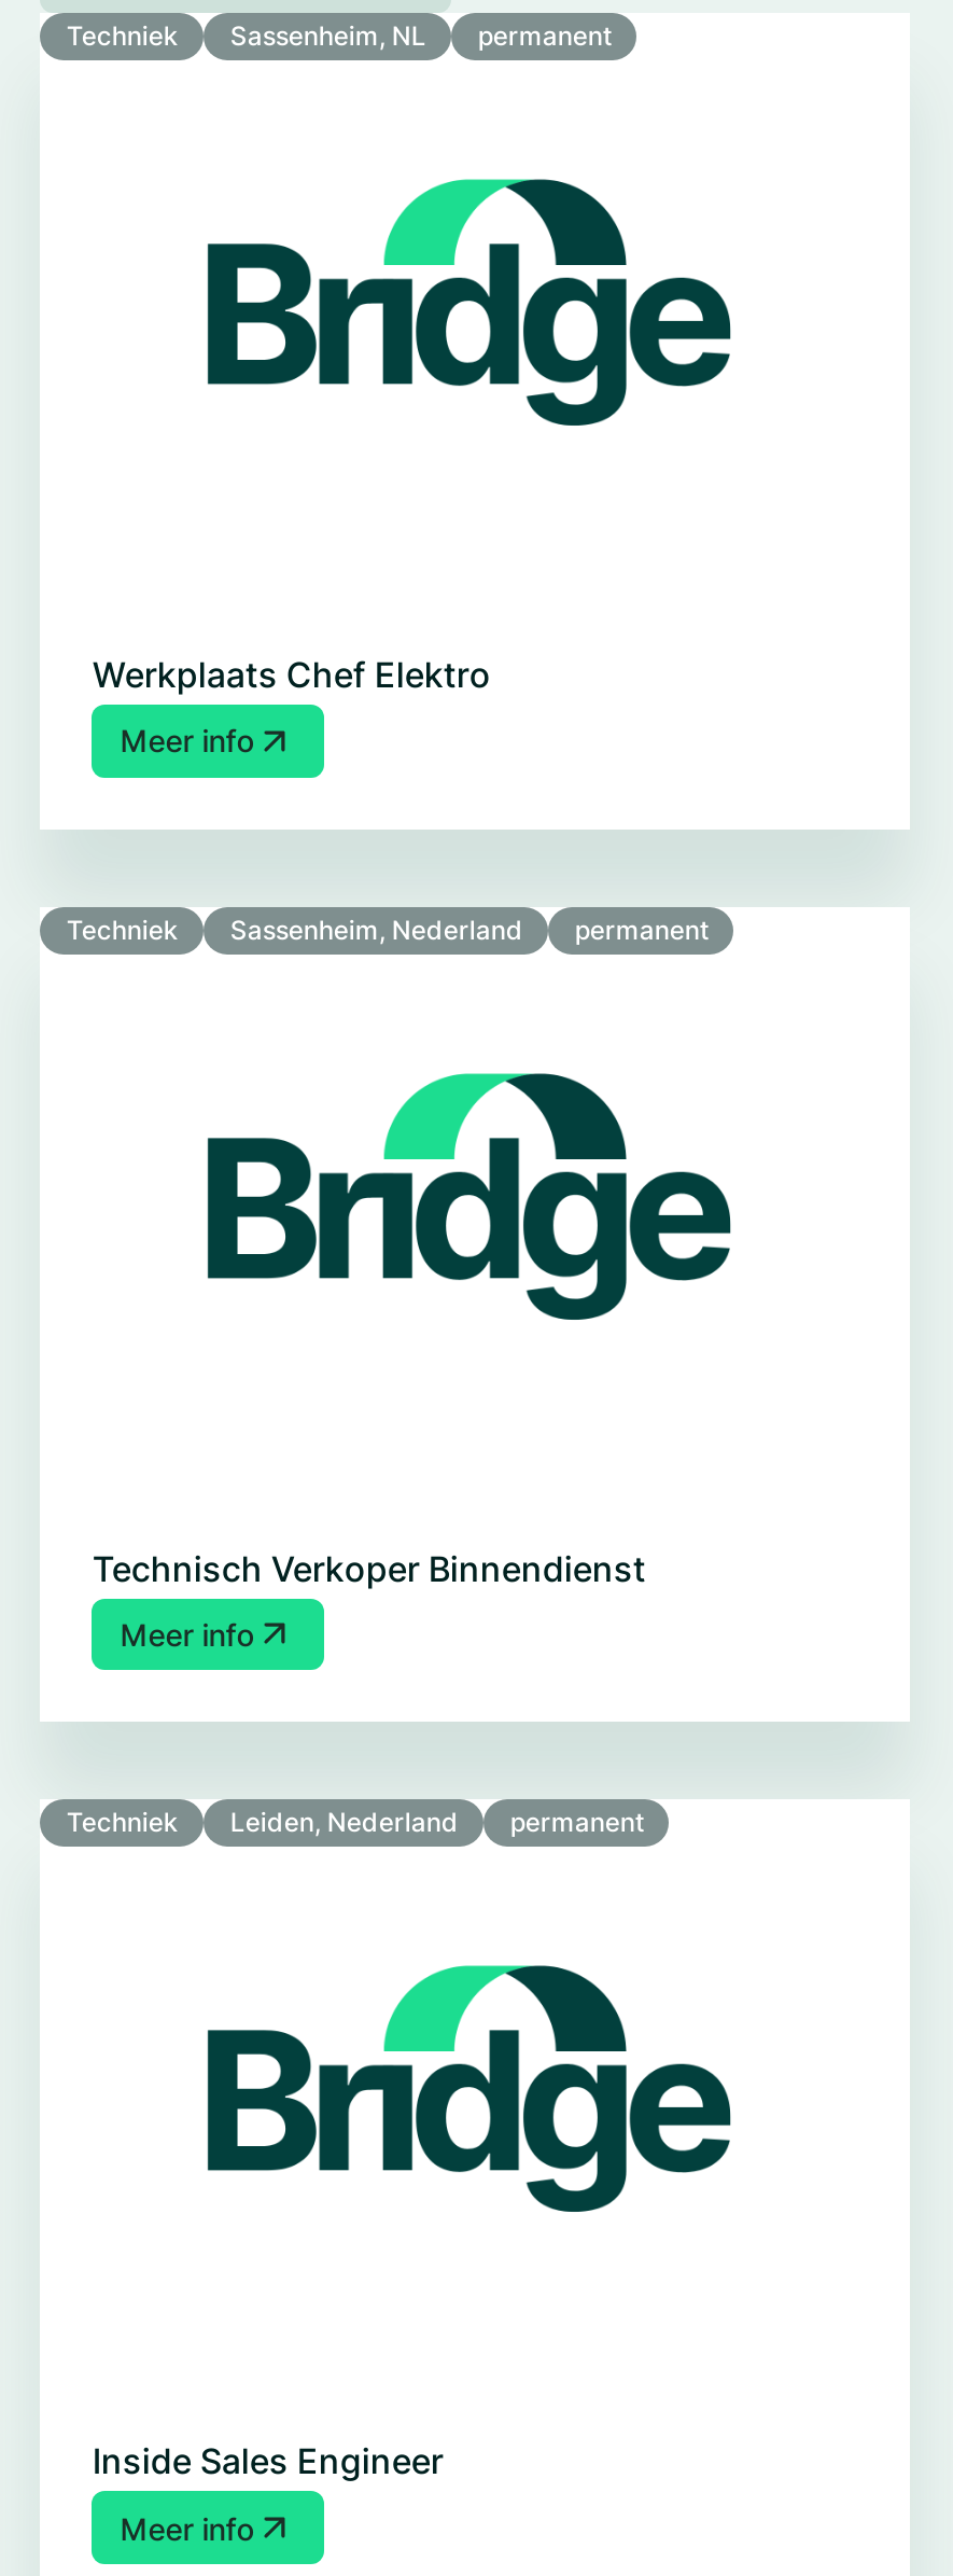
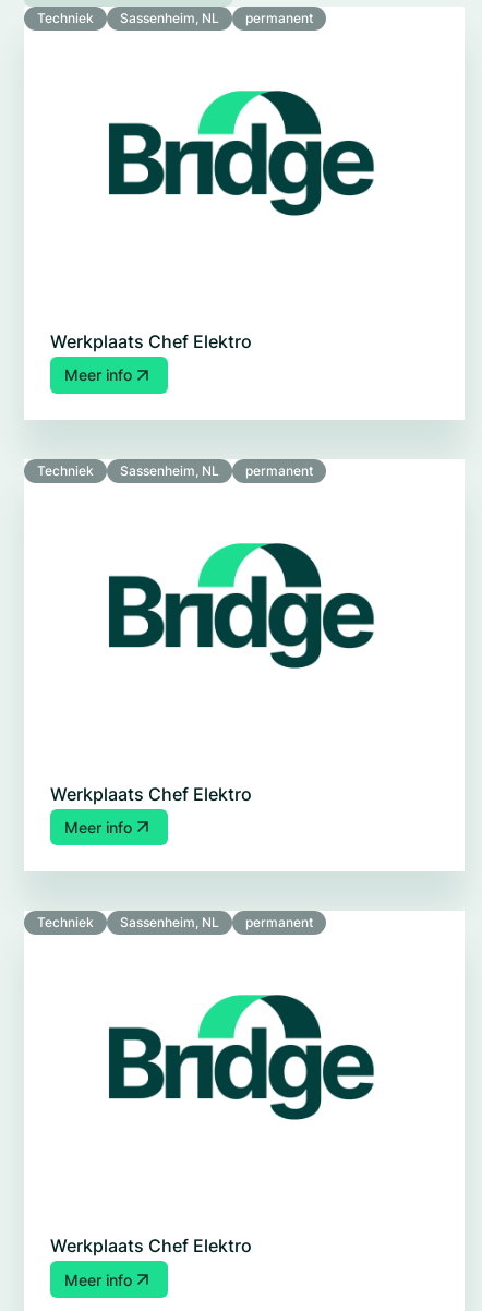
- Sassenheim, Nederland
+ Sassenheim, NL

- Technisch Verkoper Binnendienst
+ Werkplaats Chef Elektro

- Leiden, Nederland
+ Sassenheim, NL

- Inside Sales Engineer
+ Werkplaats Chef Elektro
